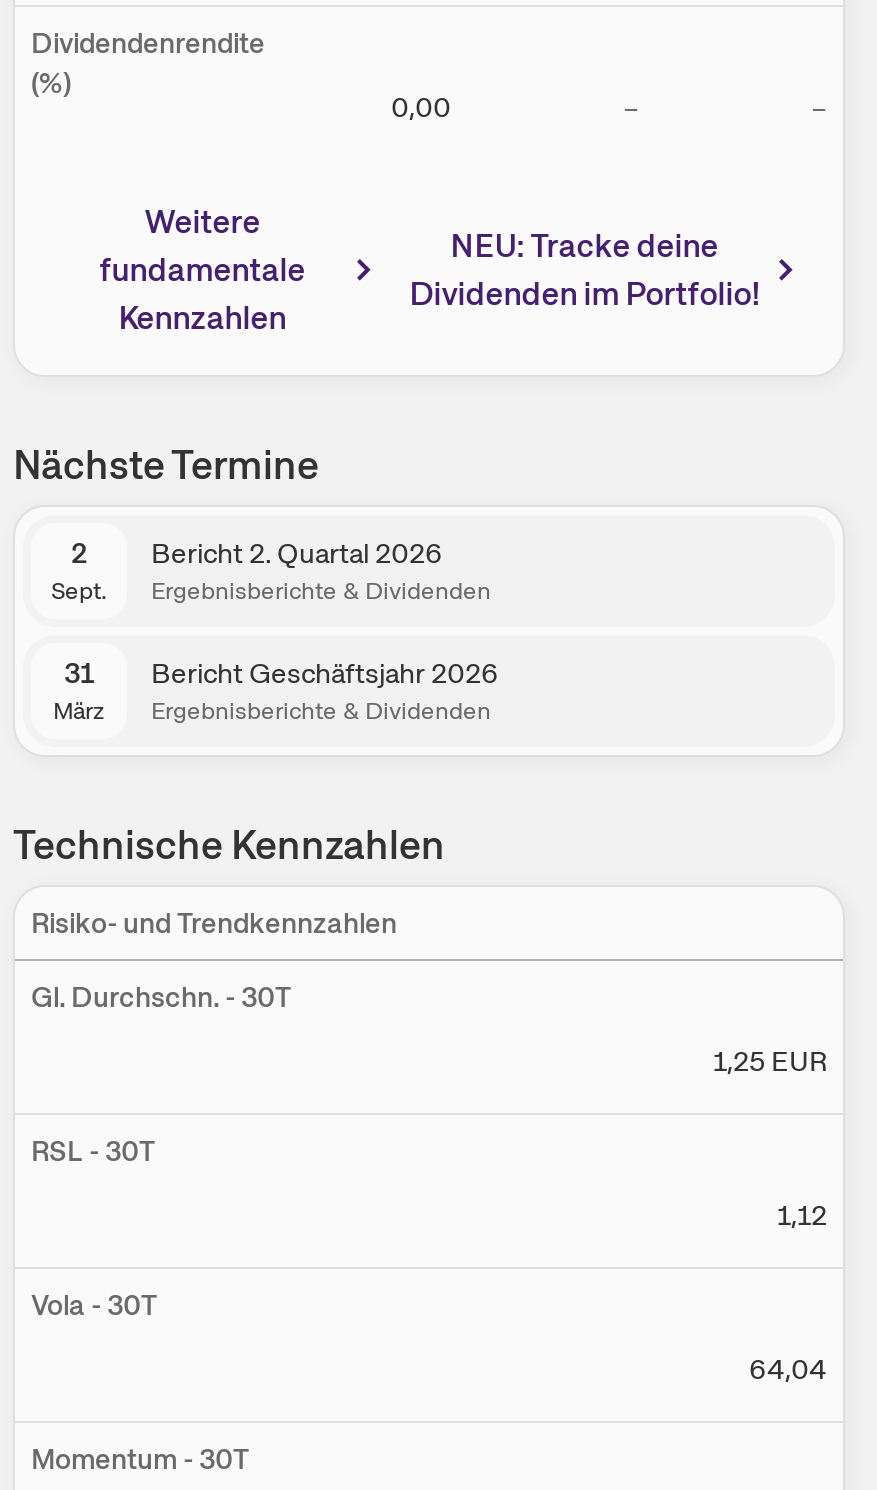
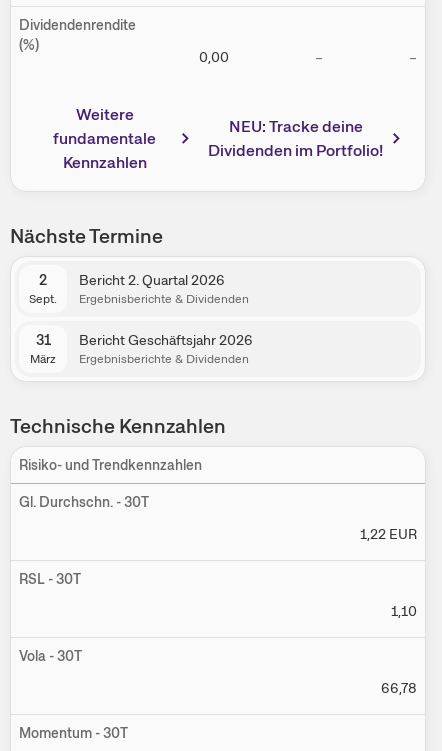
- 1,25 EUR
+ 1,22 EUR

- 1,12
+ 1,10

- 64,04
+ 66,78
